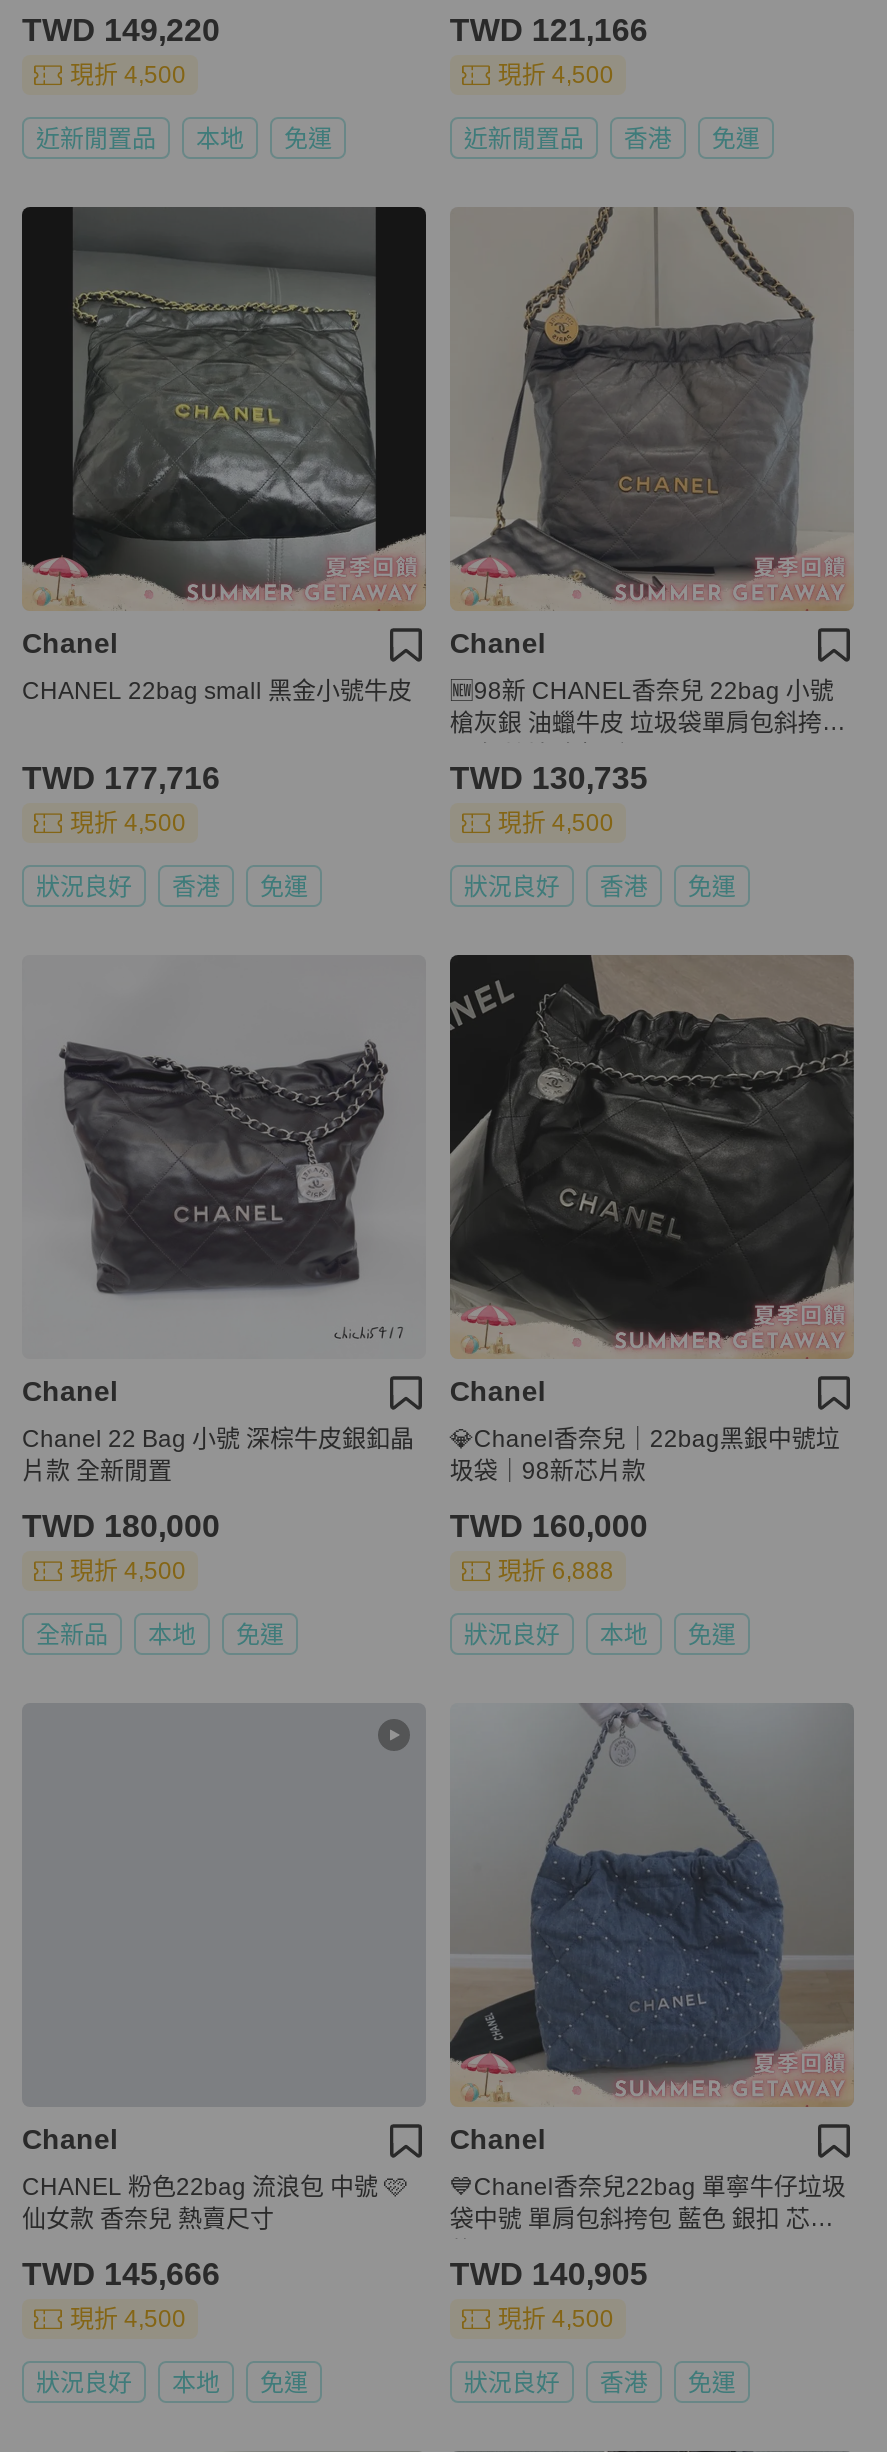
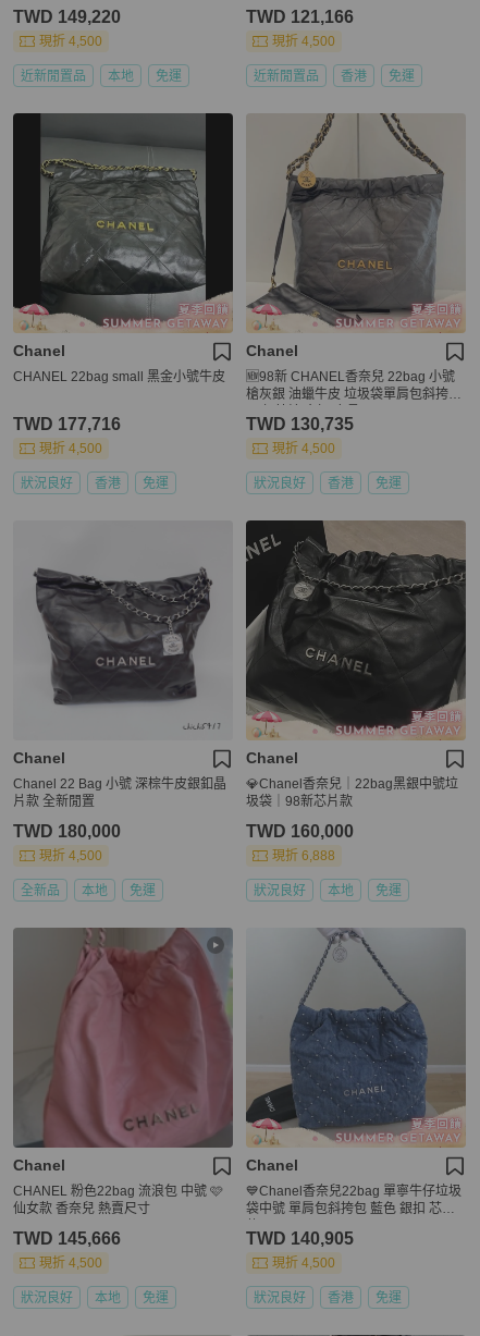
+ [image]
